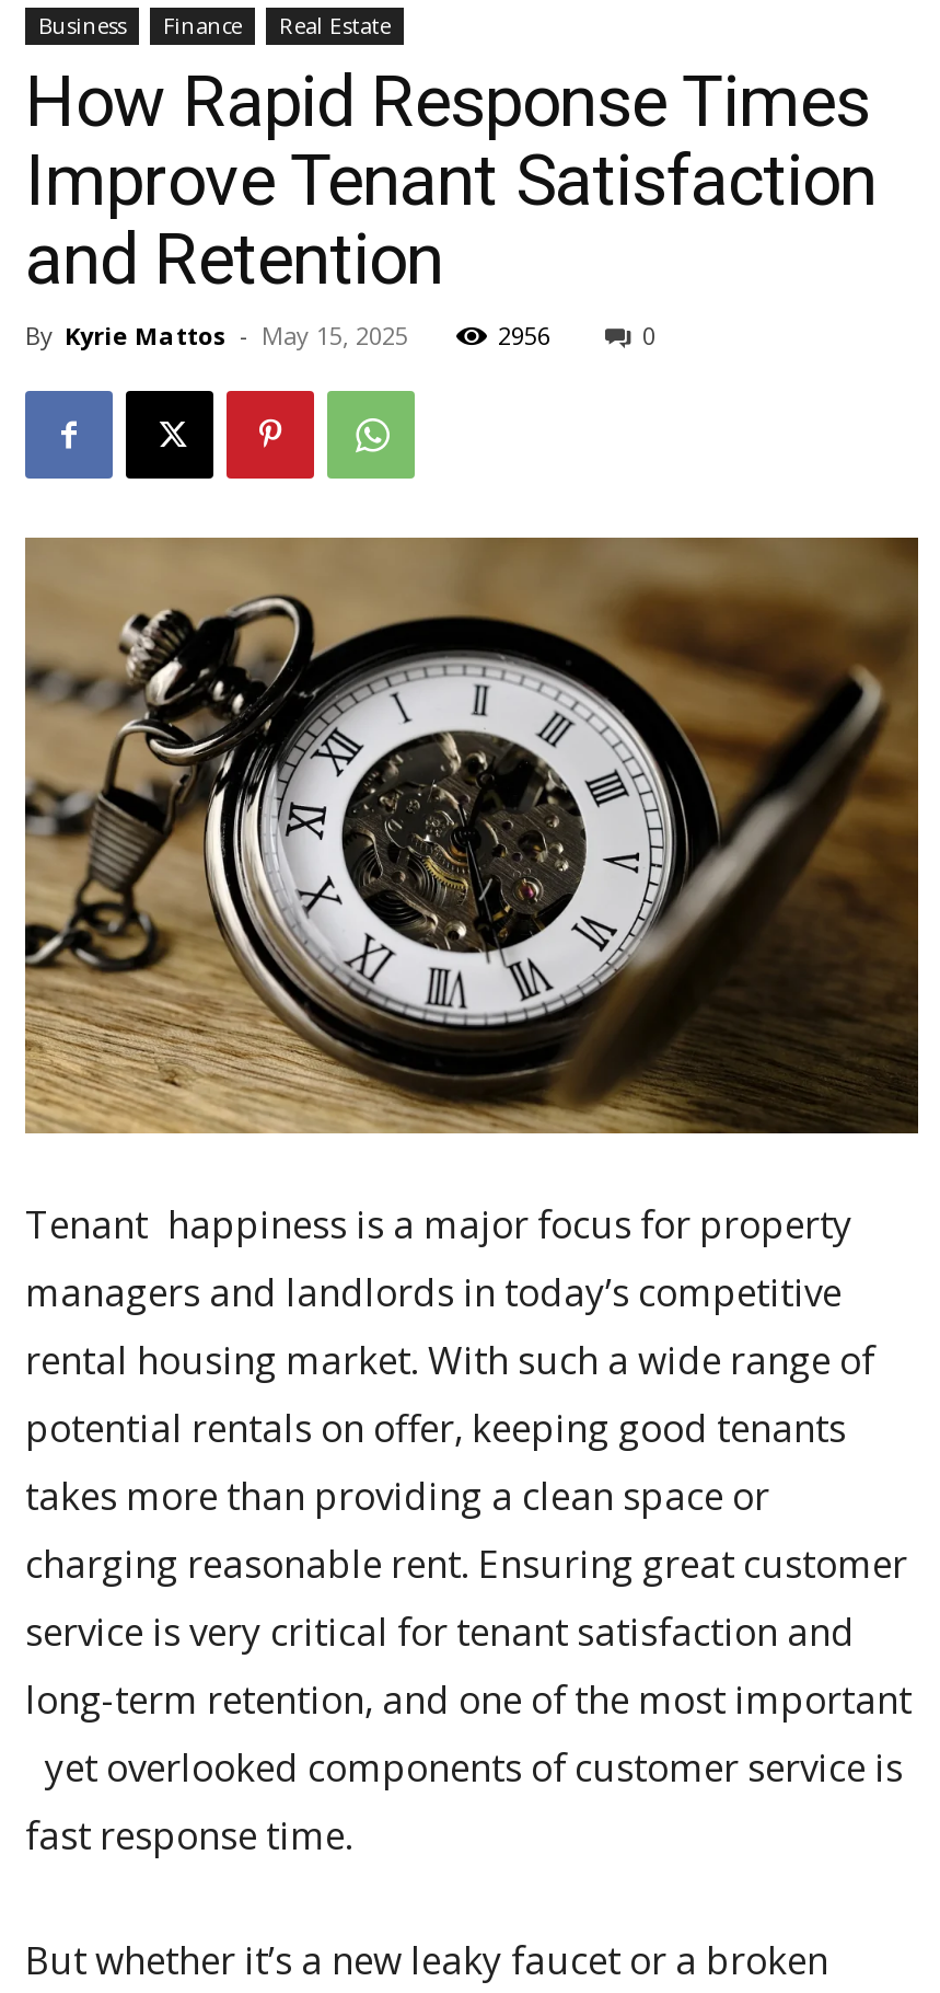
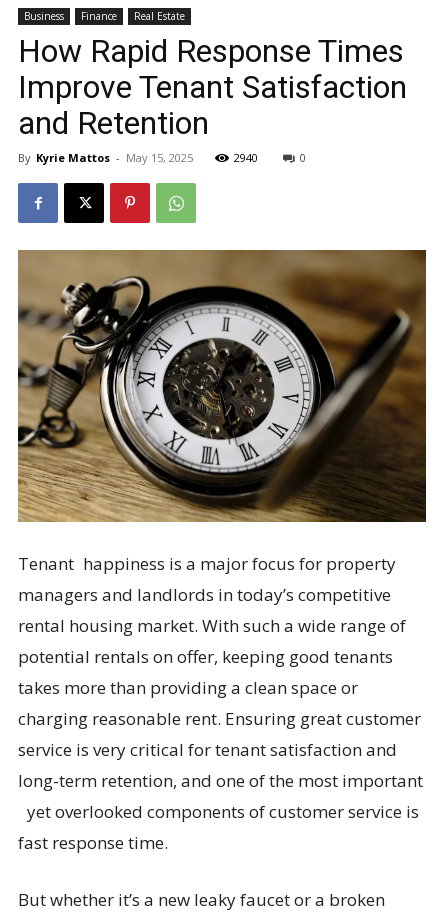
- 2956
+ 2940
